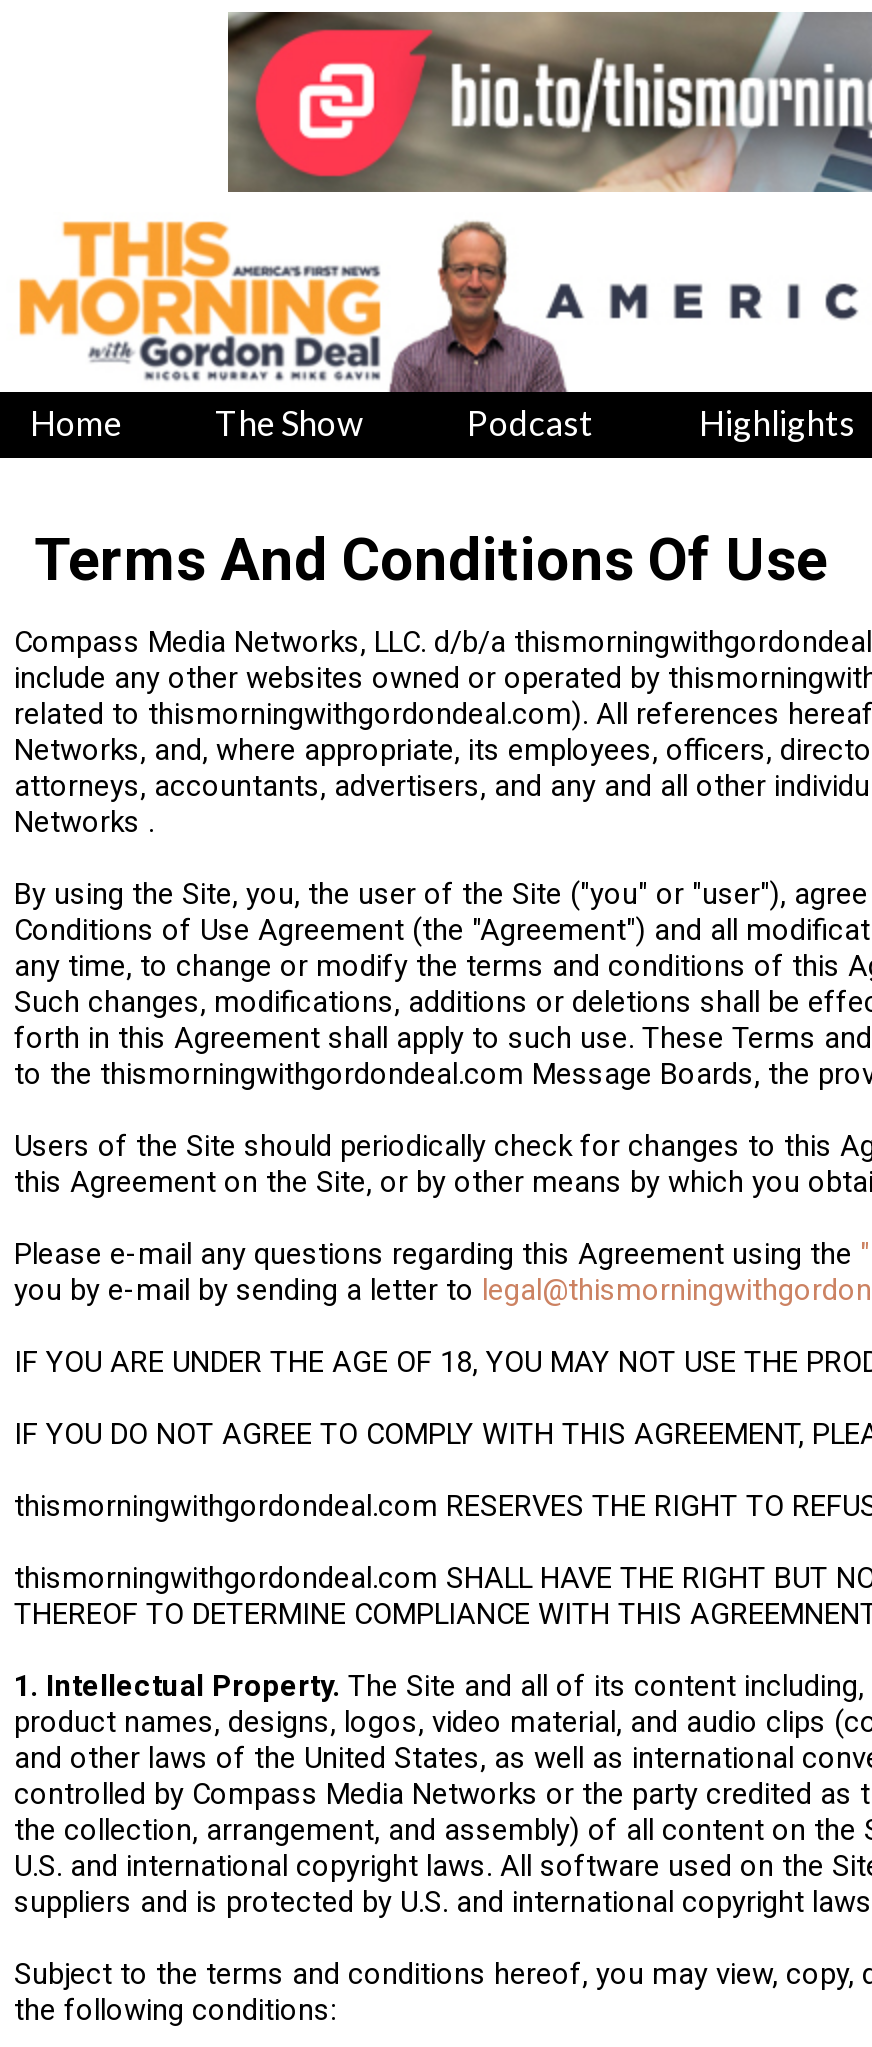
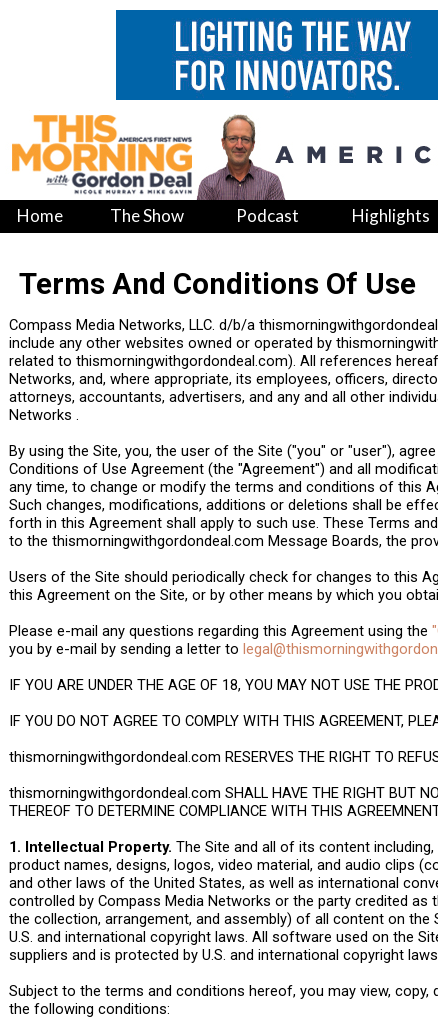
- [image]
+ [image]
